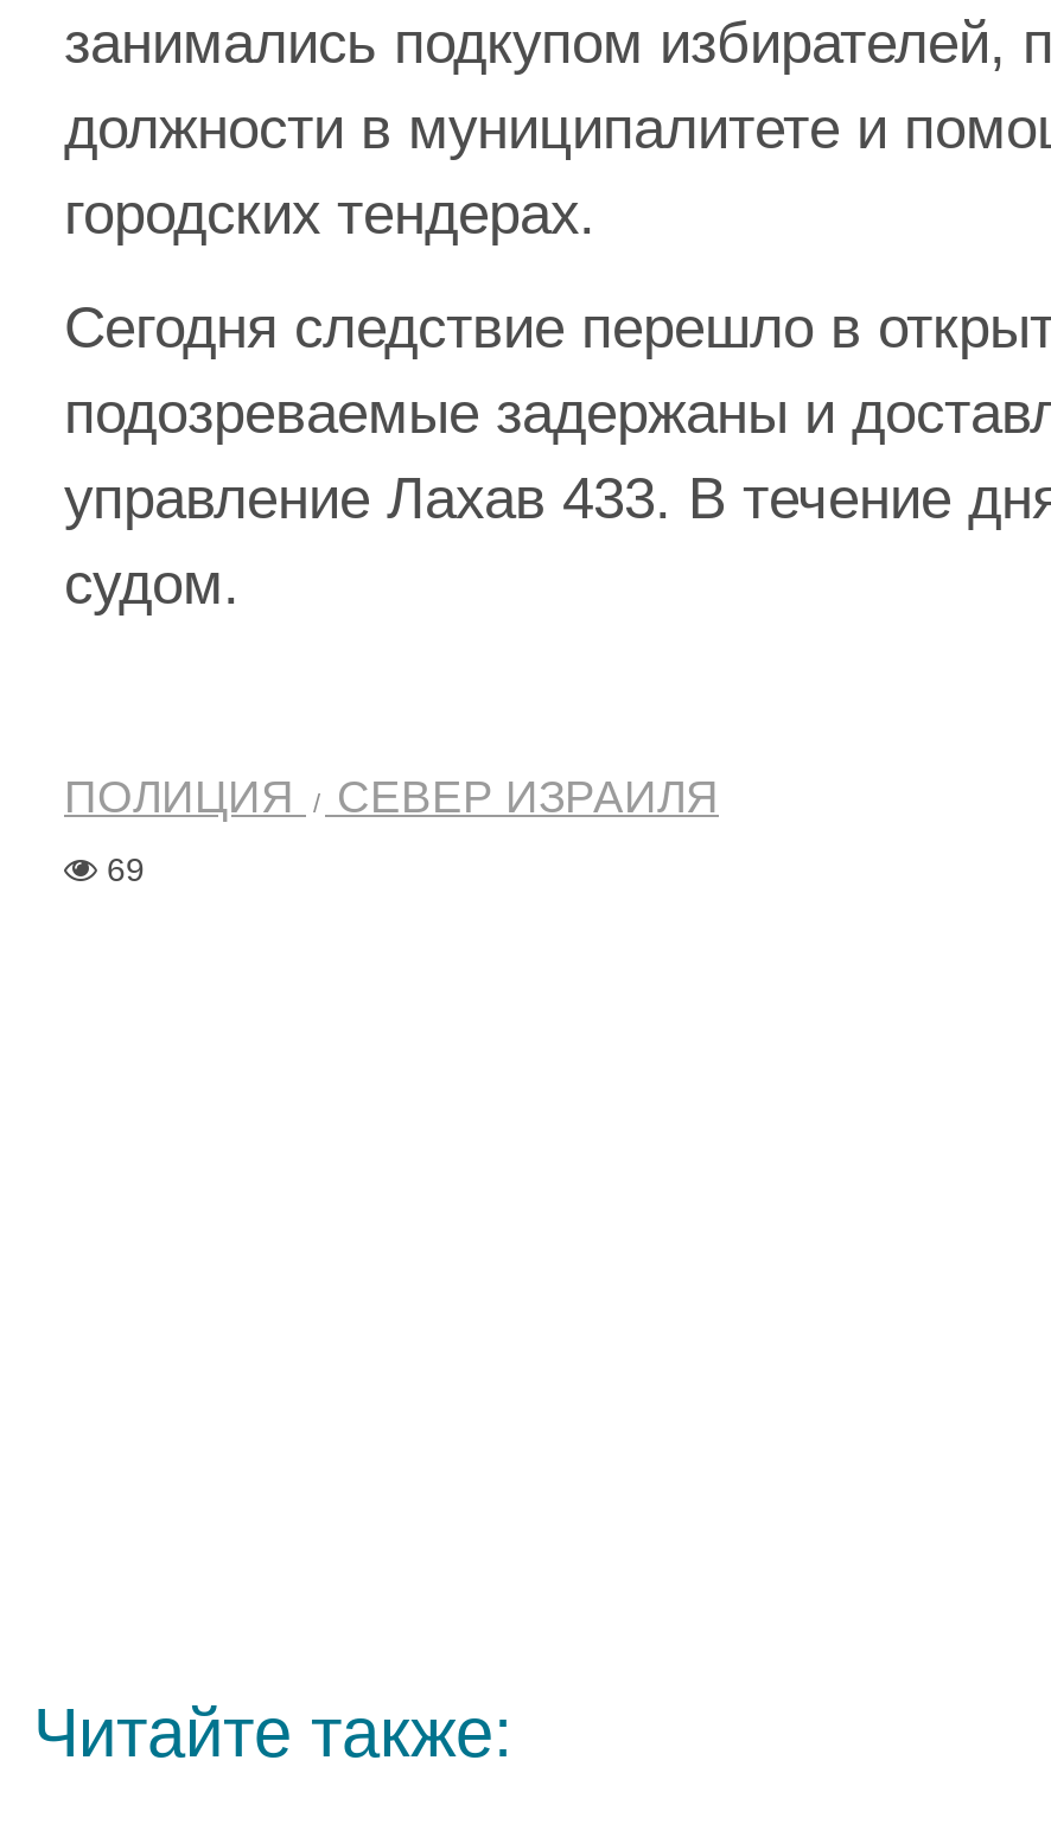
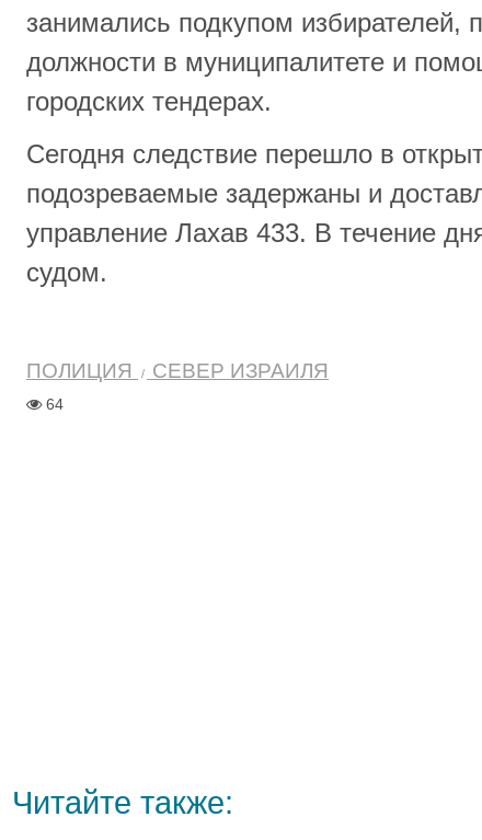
- 69
+ 64
